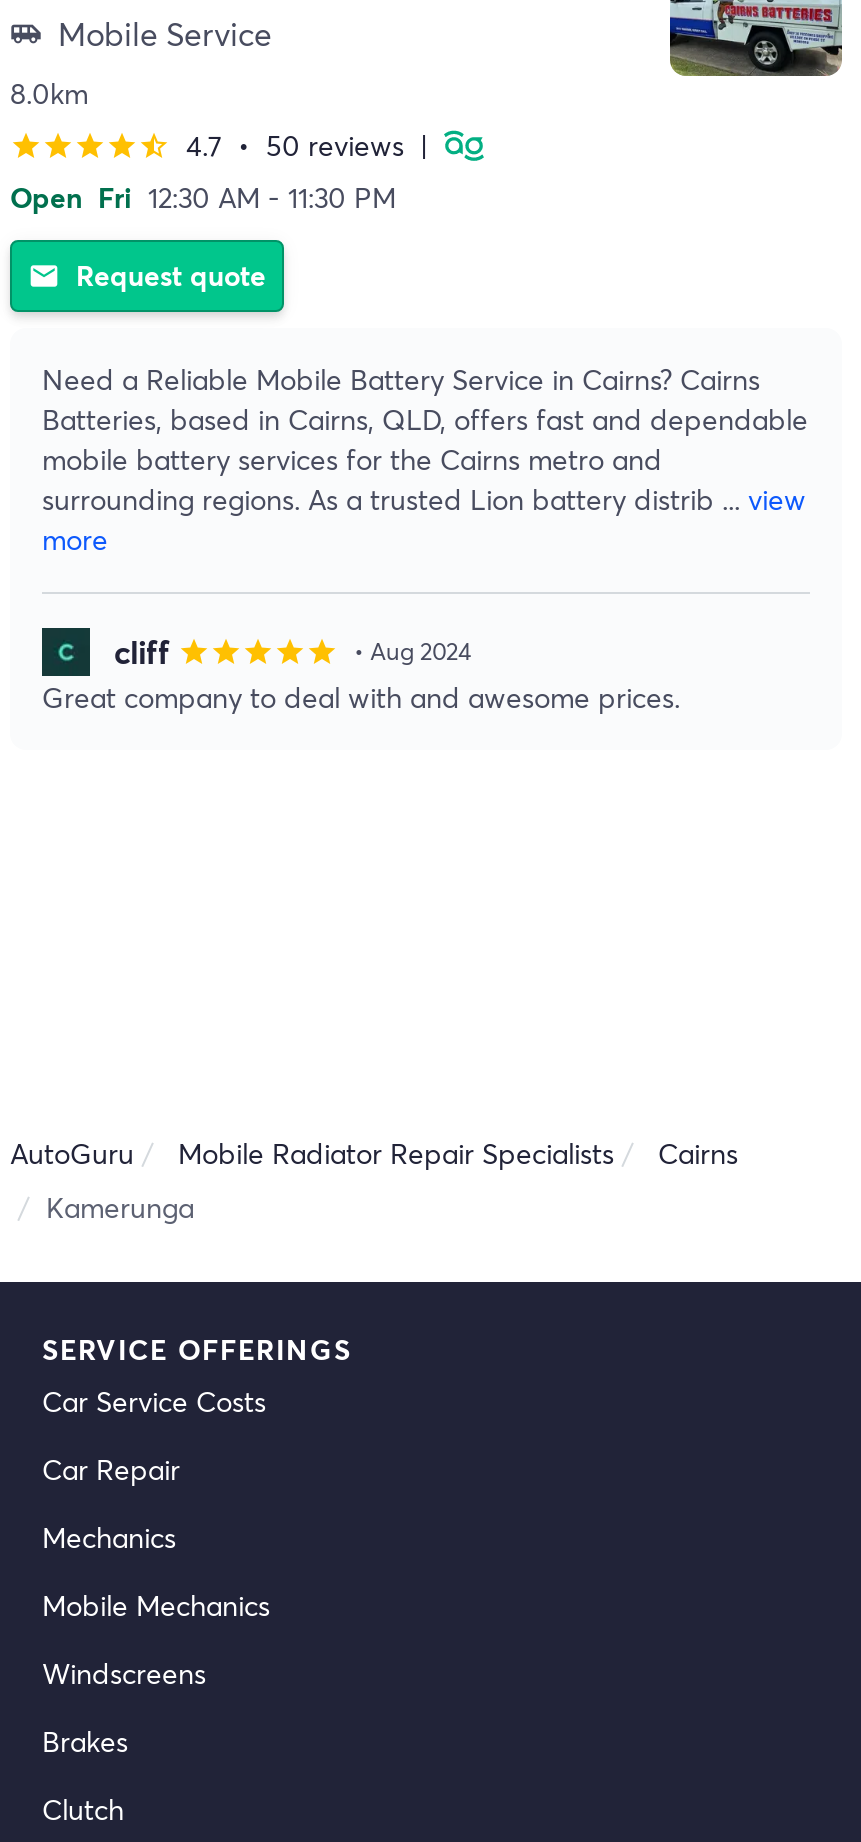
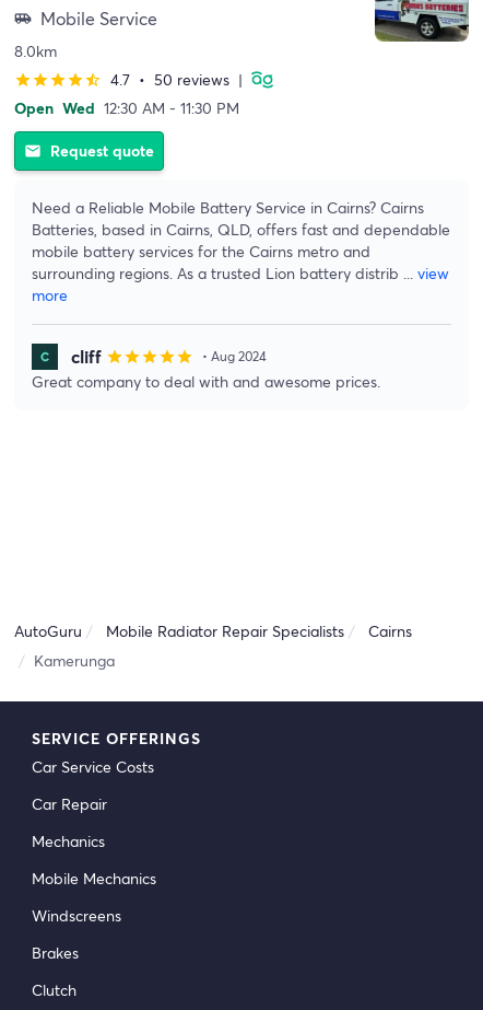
- Open Fri 12:30 AM - 11:30 PM
+ Open Wed 12:30 AM - 11:30 PM
